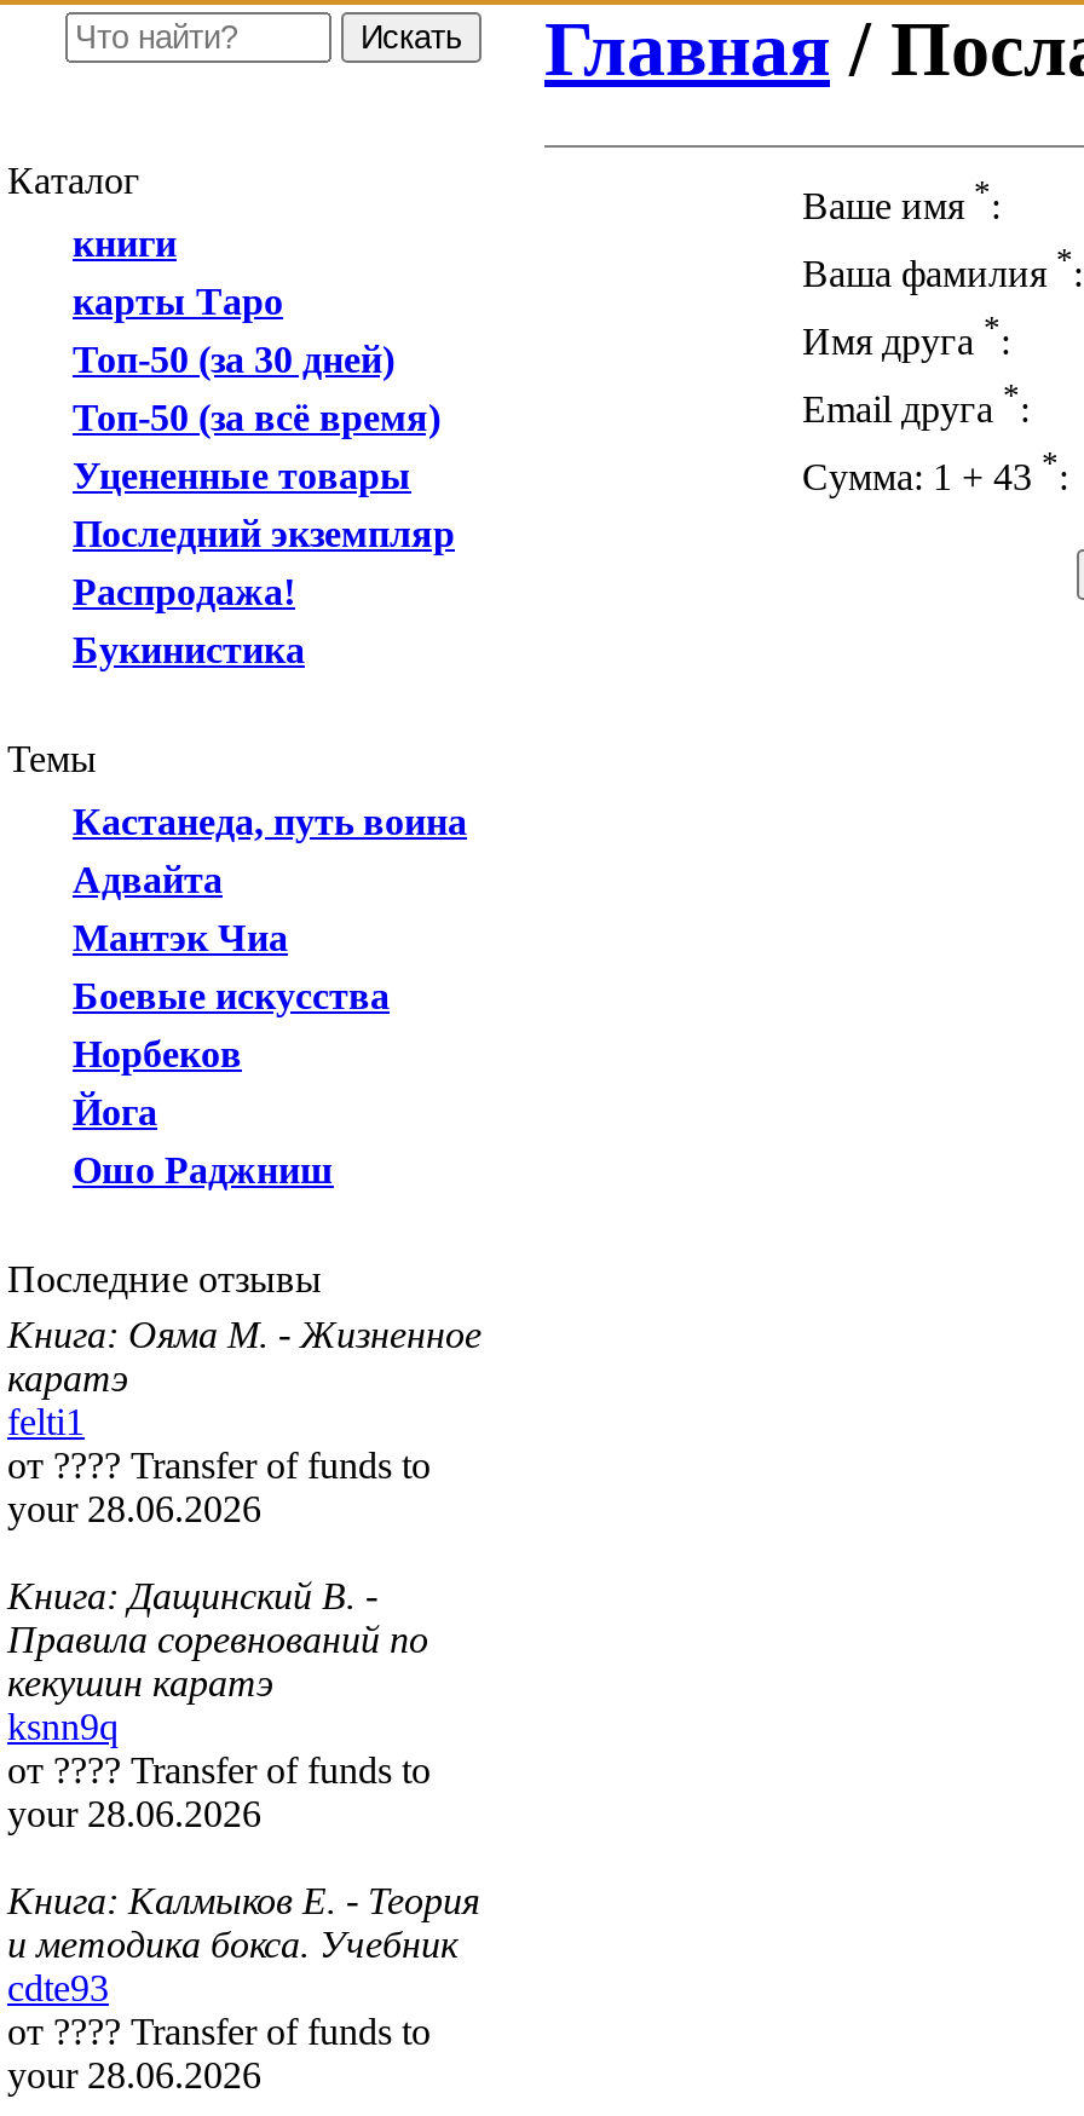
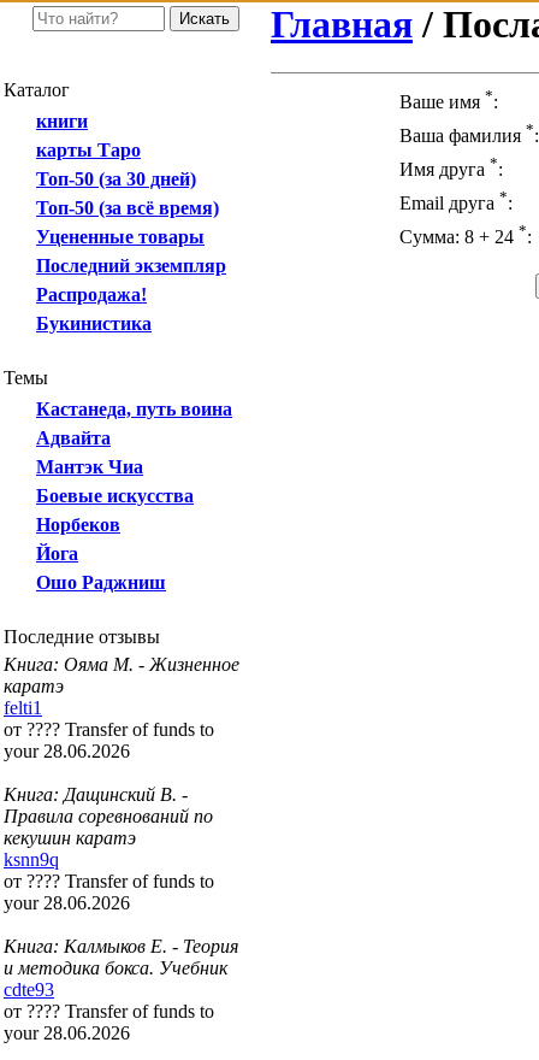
- Сумма: 1 + 43 *:
+ Сумма: 8 + 24 *:
